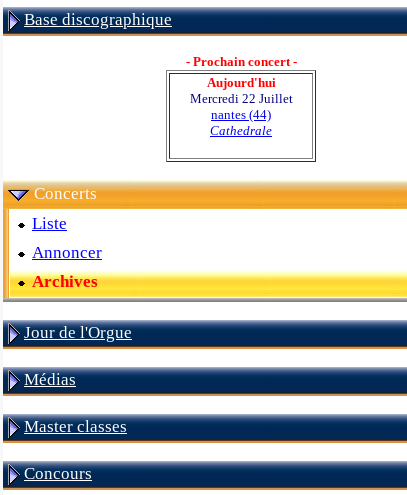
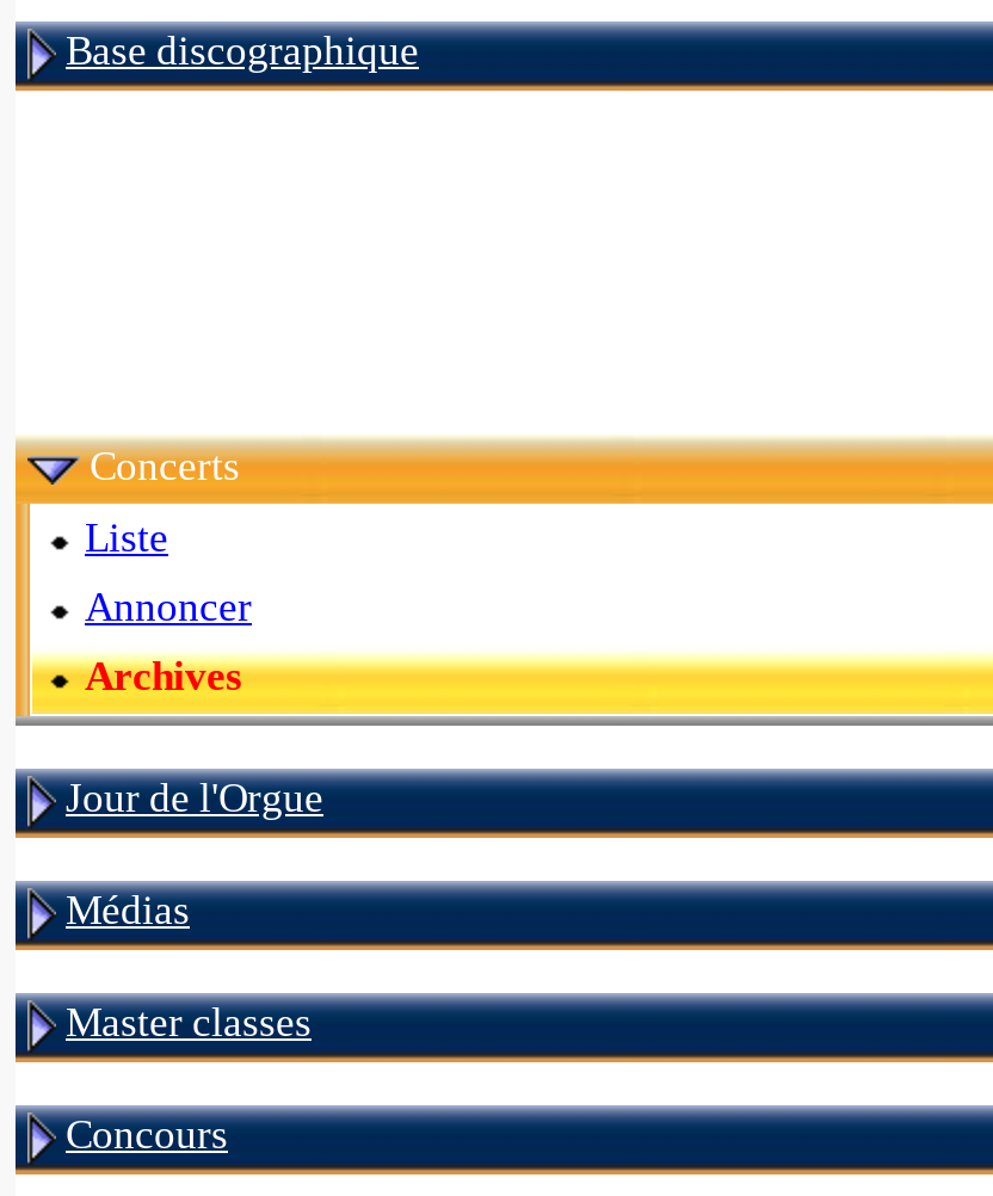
- [image]
- - Prochain concert -
- Aujourd'hui
- Mercredi 22 Juillet
- nantes (44)
- Cathedrale
